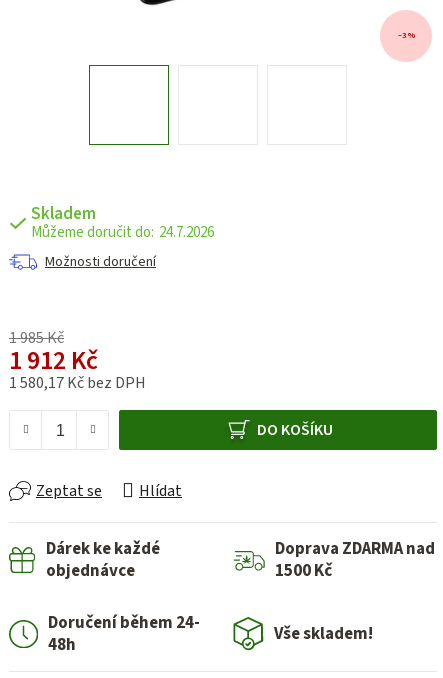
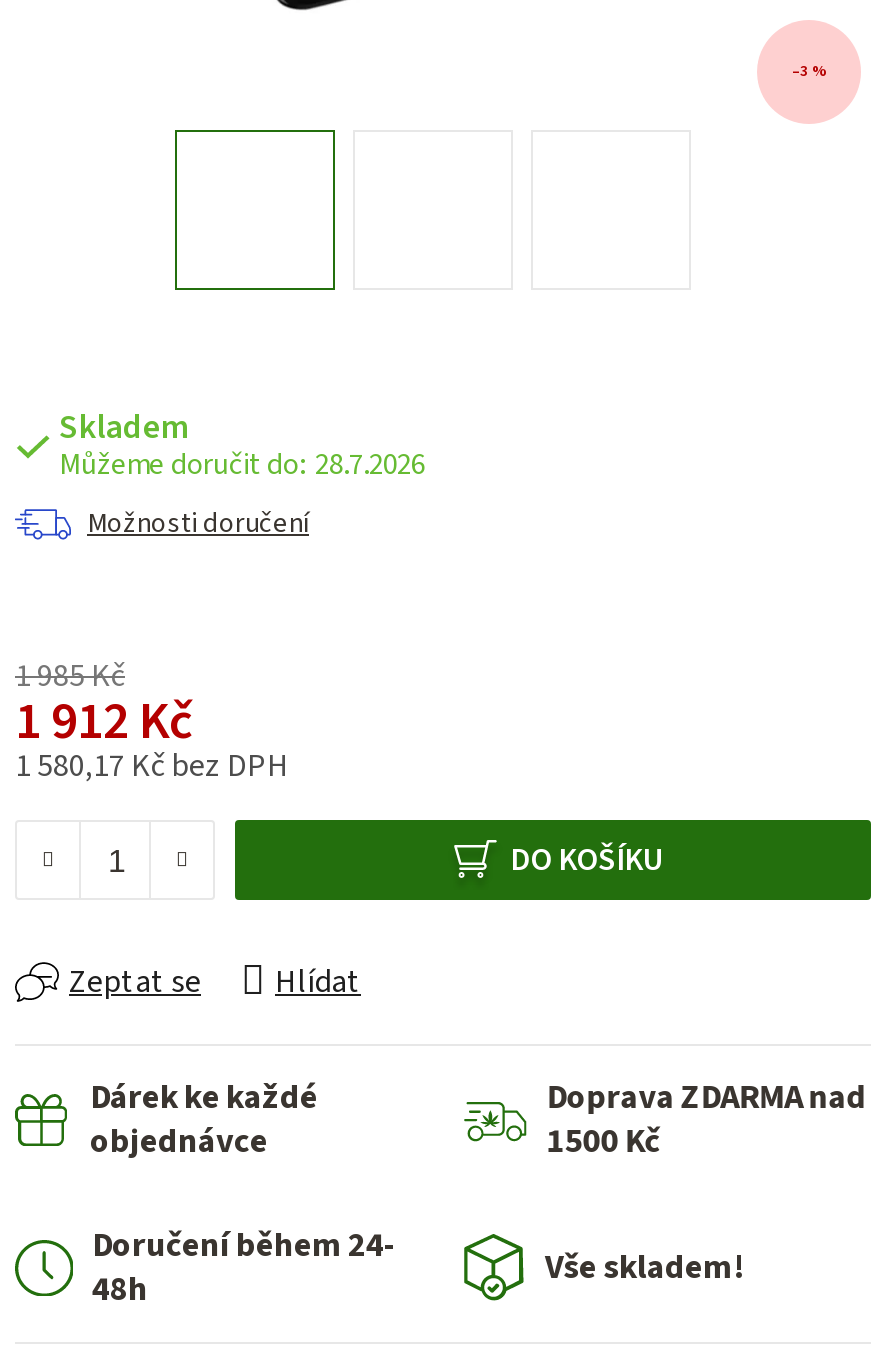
- 24.7.2026
+ 28.7.2026
